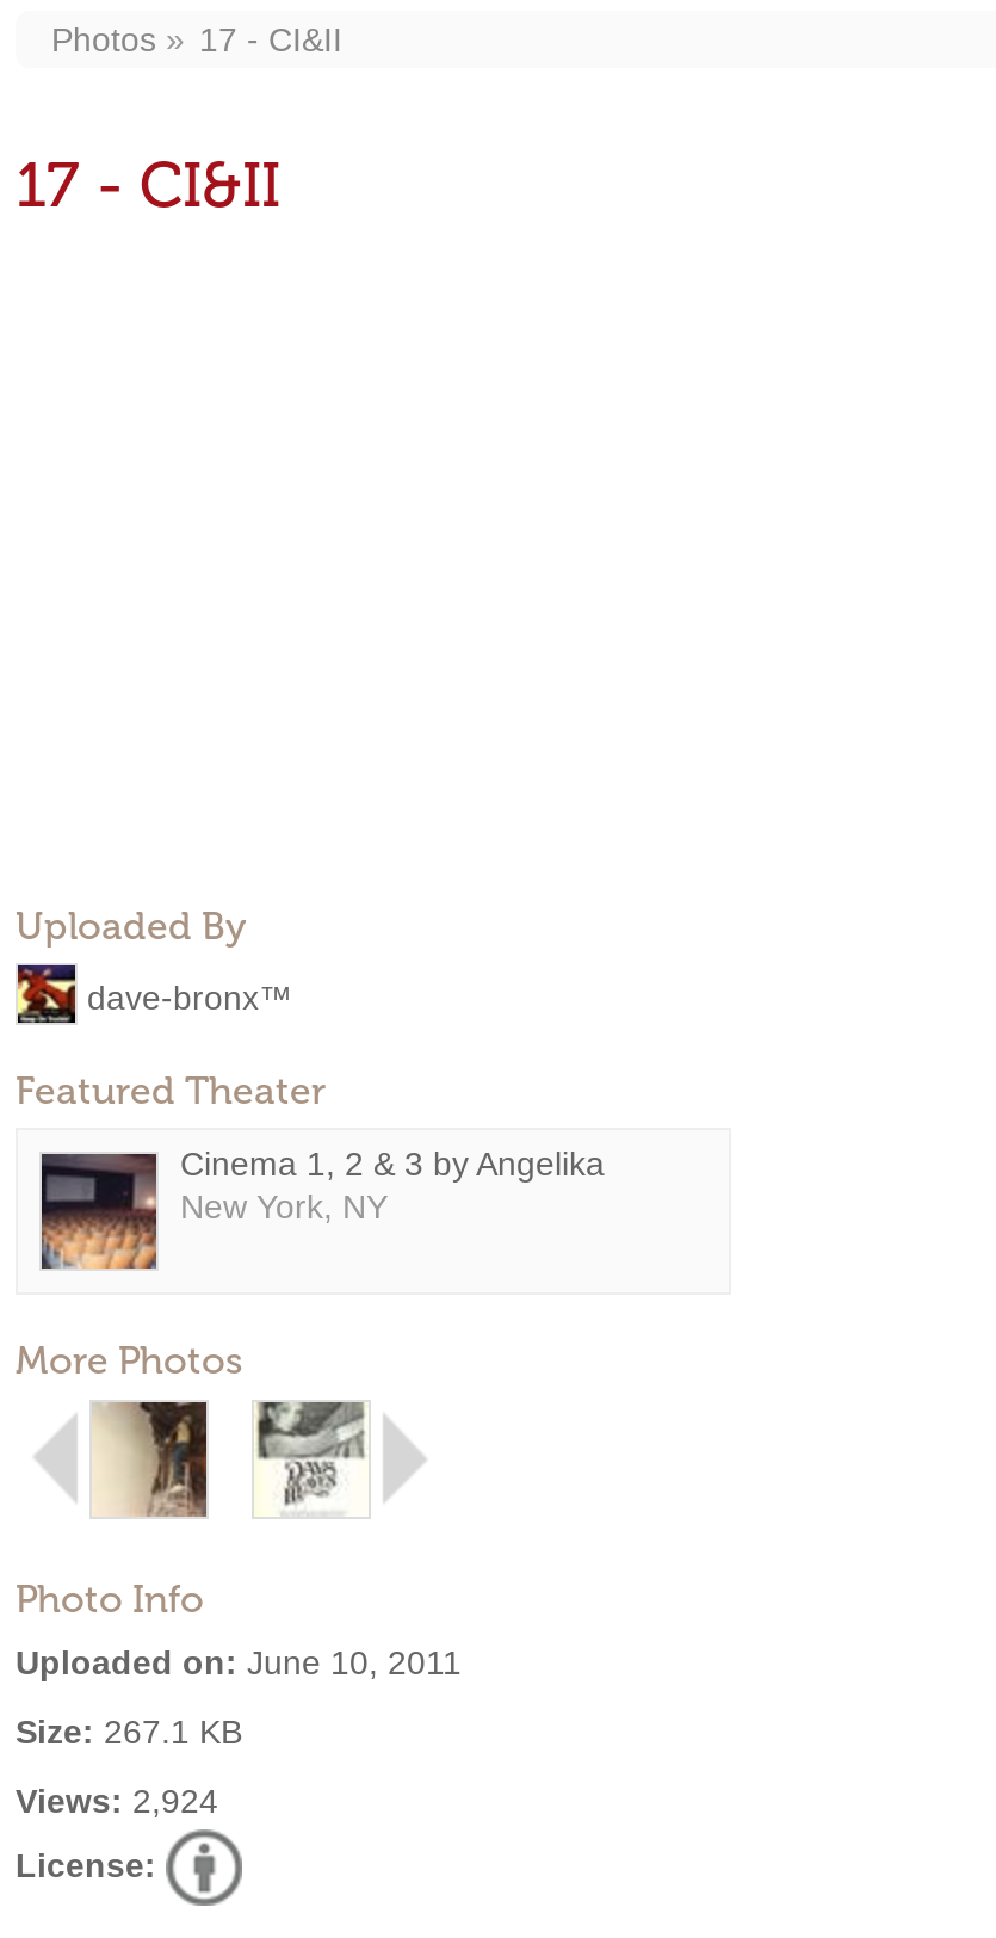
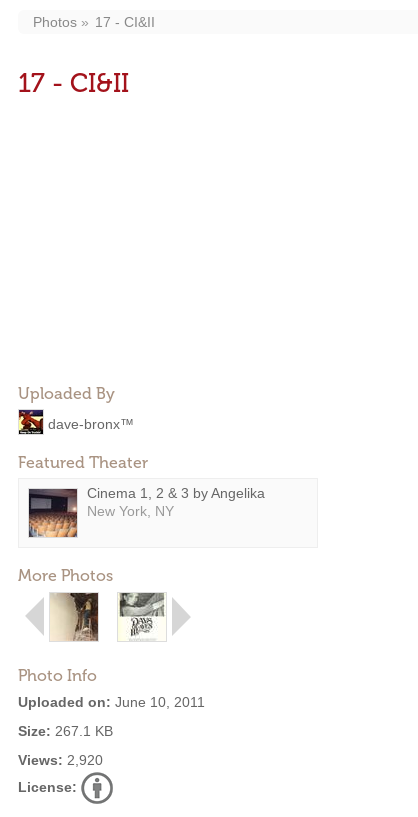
- Views: 2,924
+ Views: 2,920
